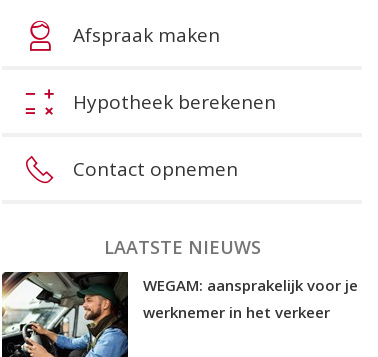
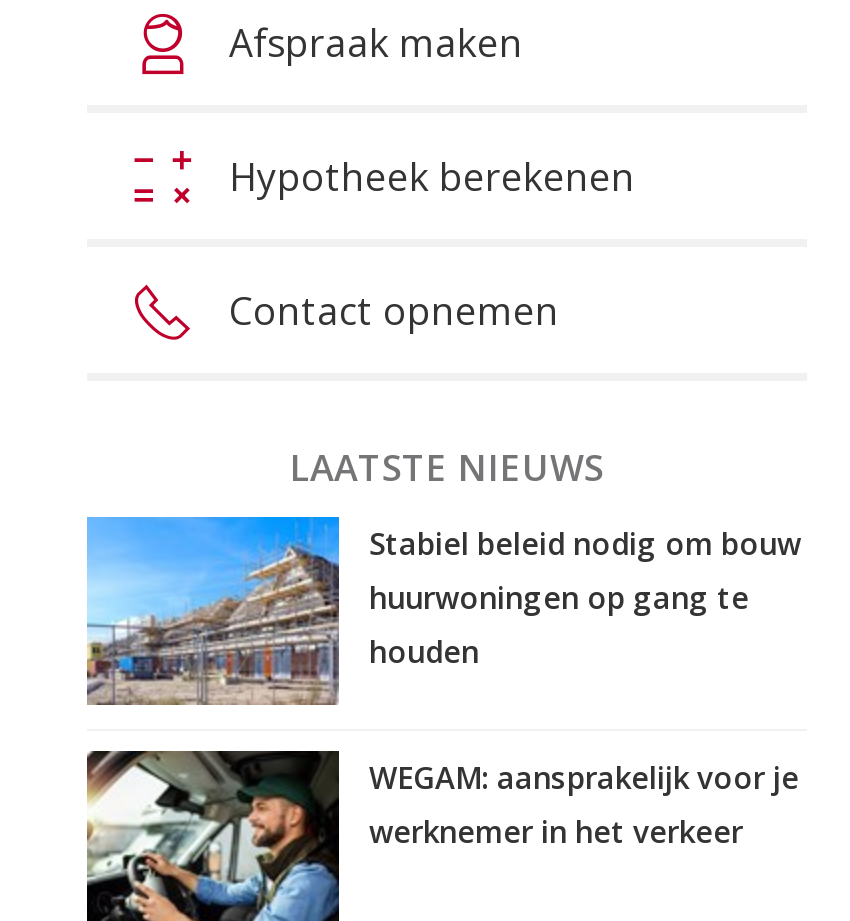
+ [image]
+ Stabiel beleid nodig om bouw
+ huurwoningen op gang te
+ houden
